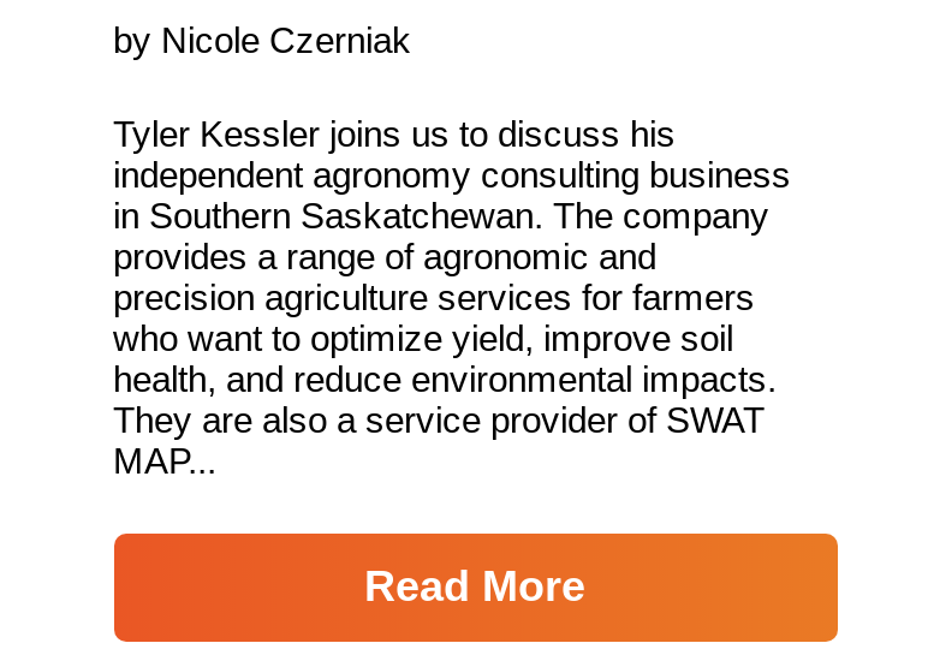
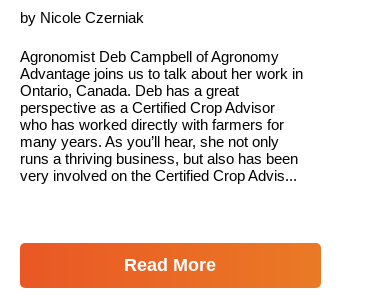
- Tyler Kessler joins us to discuss his
- independent agronomy consulting business
- in Southern Saskatchewan. The company
- provides a range of agronomic and
- precision agriculture services for farmers
- who want to optimize yield, improve soil
- health, and reduce environmental impacts.
- They are also a service provider of SWAT
- MAP...
+ Agronomist Deb Campbell of Agronomy
+ Advantage joins us to talk about her work in
+ Ontario, Canada. Deb has a great
+ perspective as a Certified Crop Advisor
+ who has worked directly with farmers for
+ many years. As you’ll hear, she not only
+ runs a thriving business, but also has been
+ very involved on the Certified Crop Advis...
